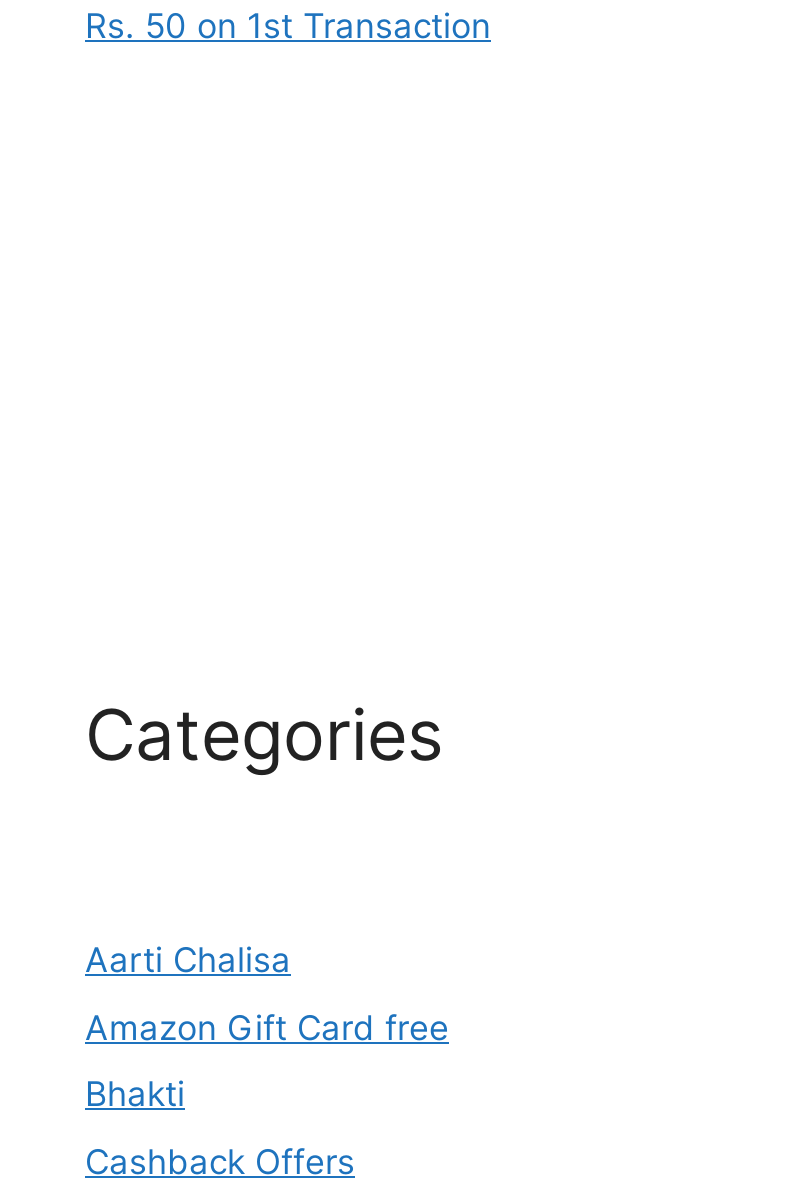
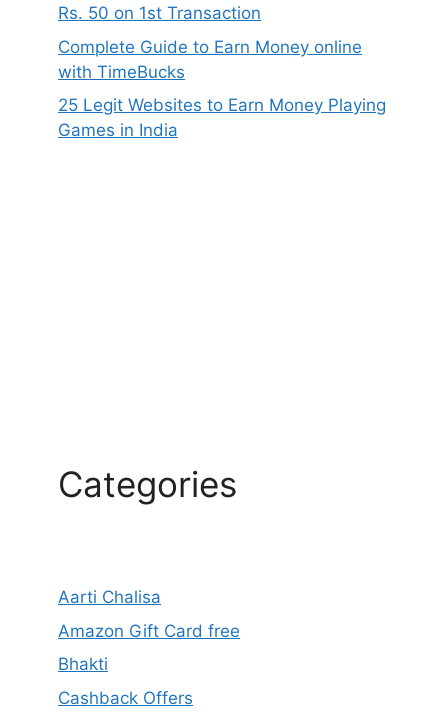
+ Complete Guide to Earn Money online
+ with TimeBucks
+ 25 Legit Websites to Earn Money Playing
+ Games in India
